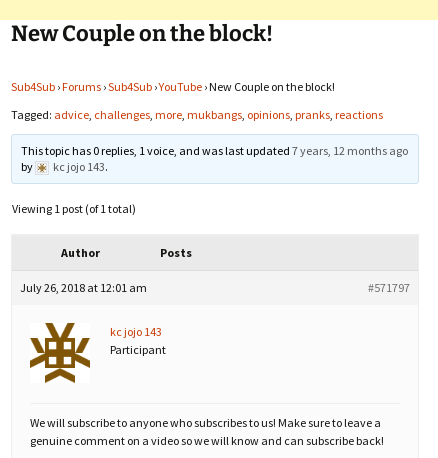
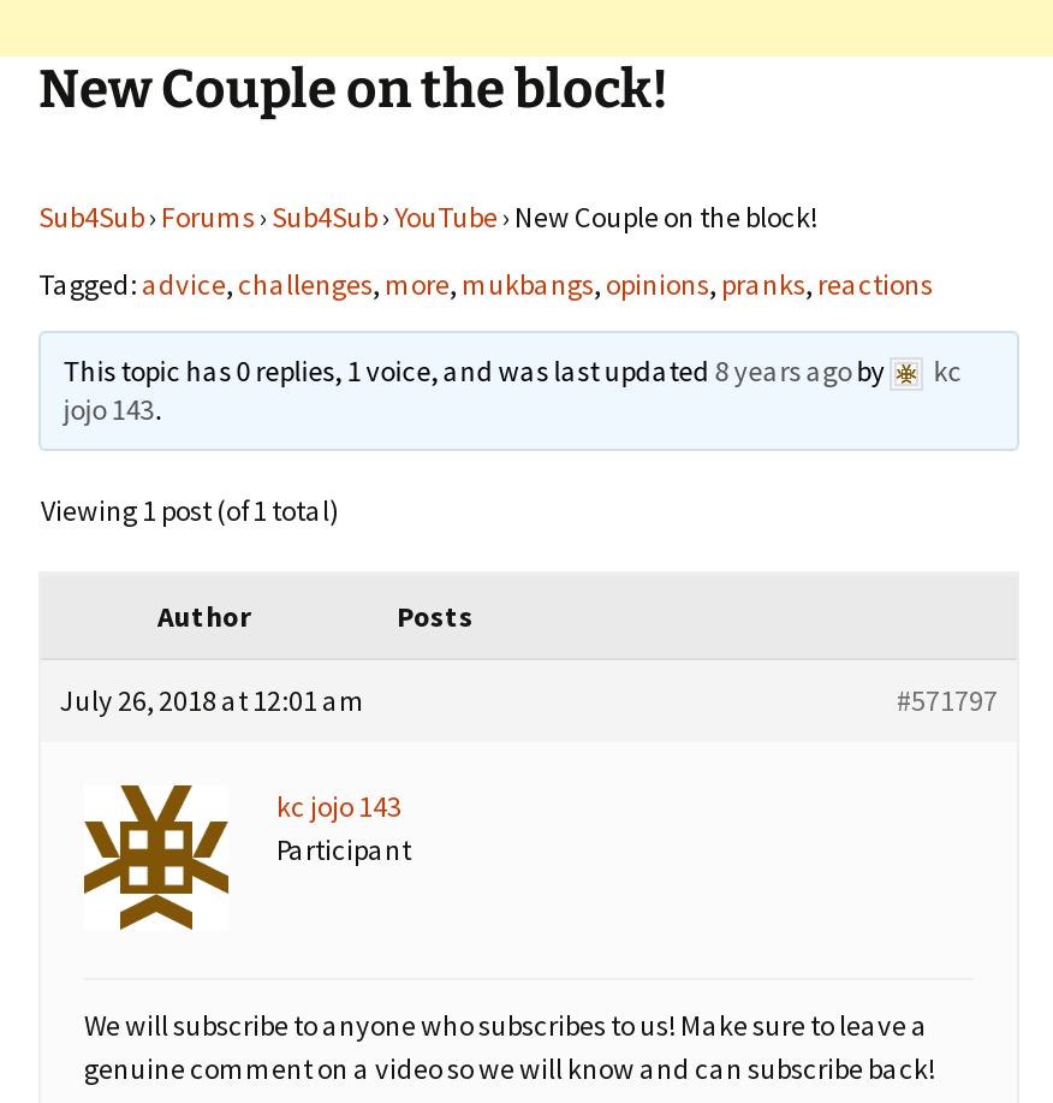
- This topic has 0 replies, 1 voice, and was last updated 7 years, 12 months ago
- by
- kc jojo 143.
+ This topic has 0 replies, 1 voice, and was last updated 8 years ago by
+ kc
+ jojo 143.
